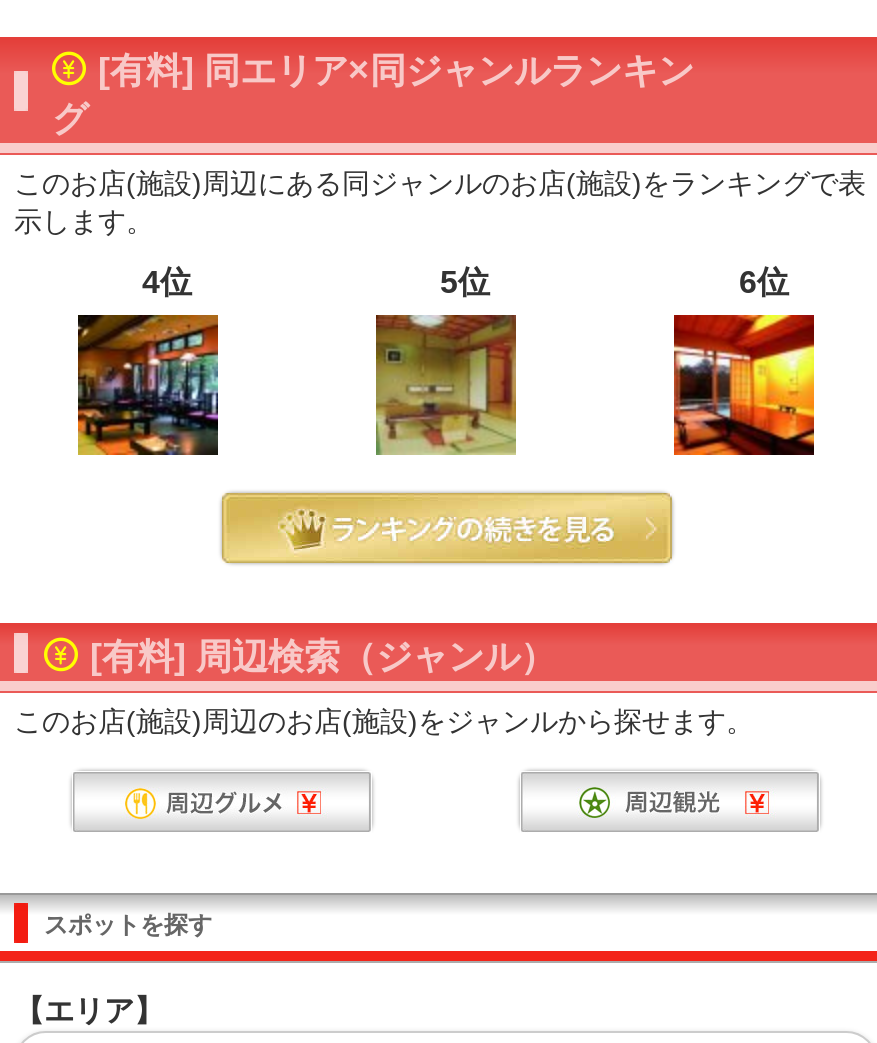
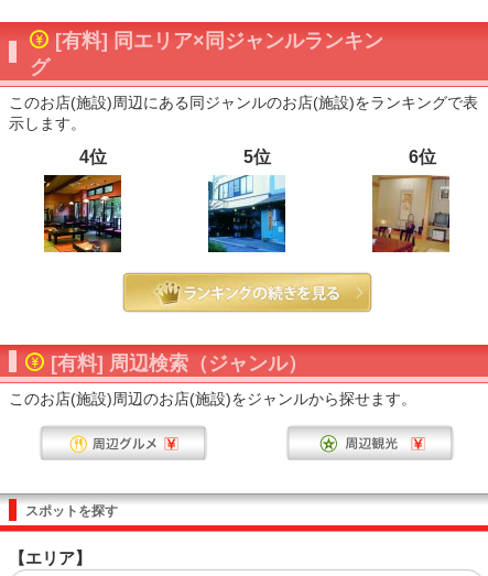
- [image]
+ [image]

- [image]
+ [image]
